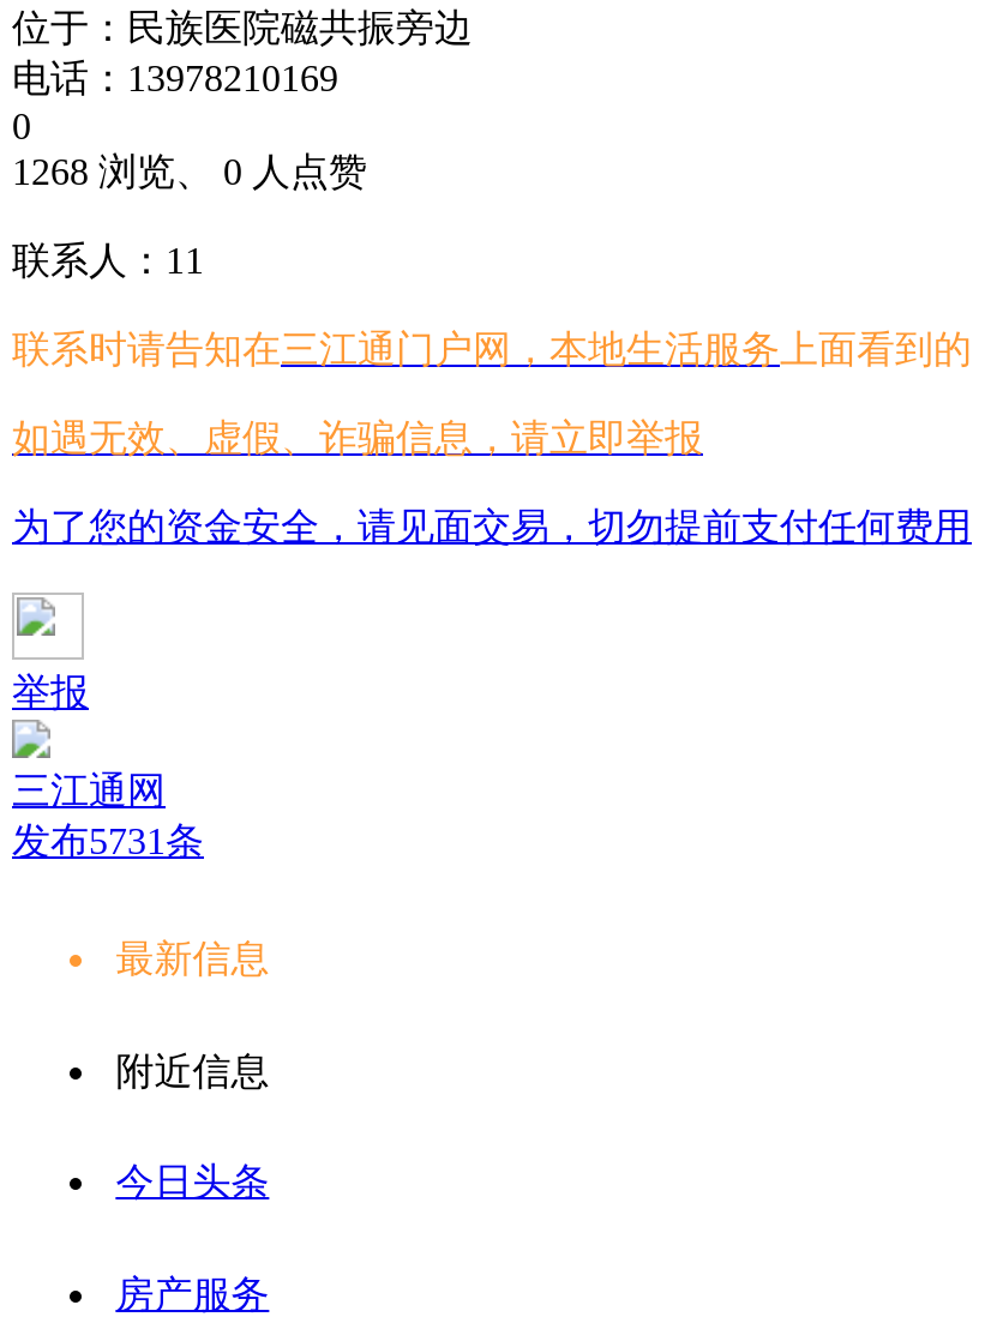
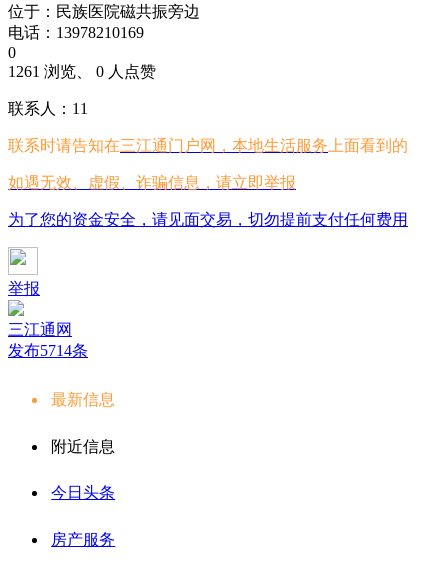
- 1268 浏览、 0 人点赞
+ 1261 浏览、 0 人点赞

- 发布5731条
+ 发布5714条
